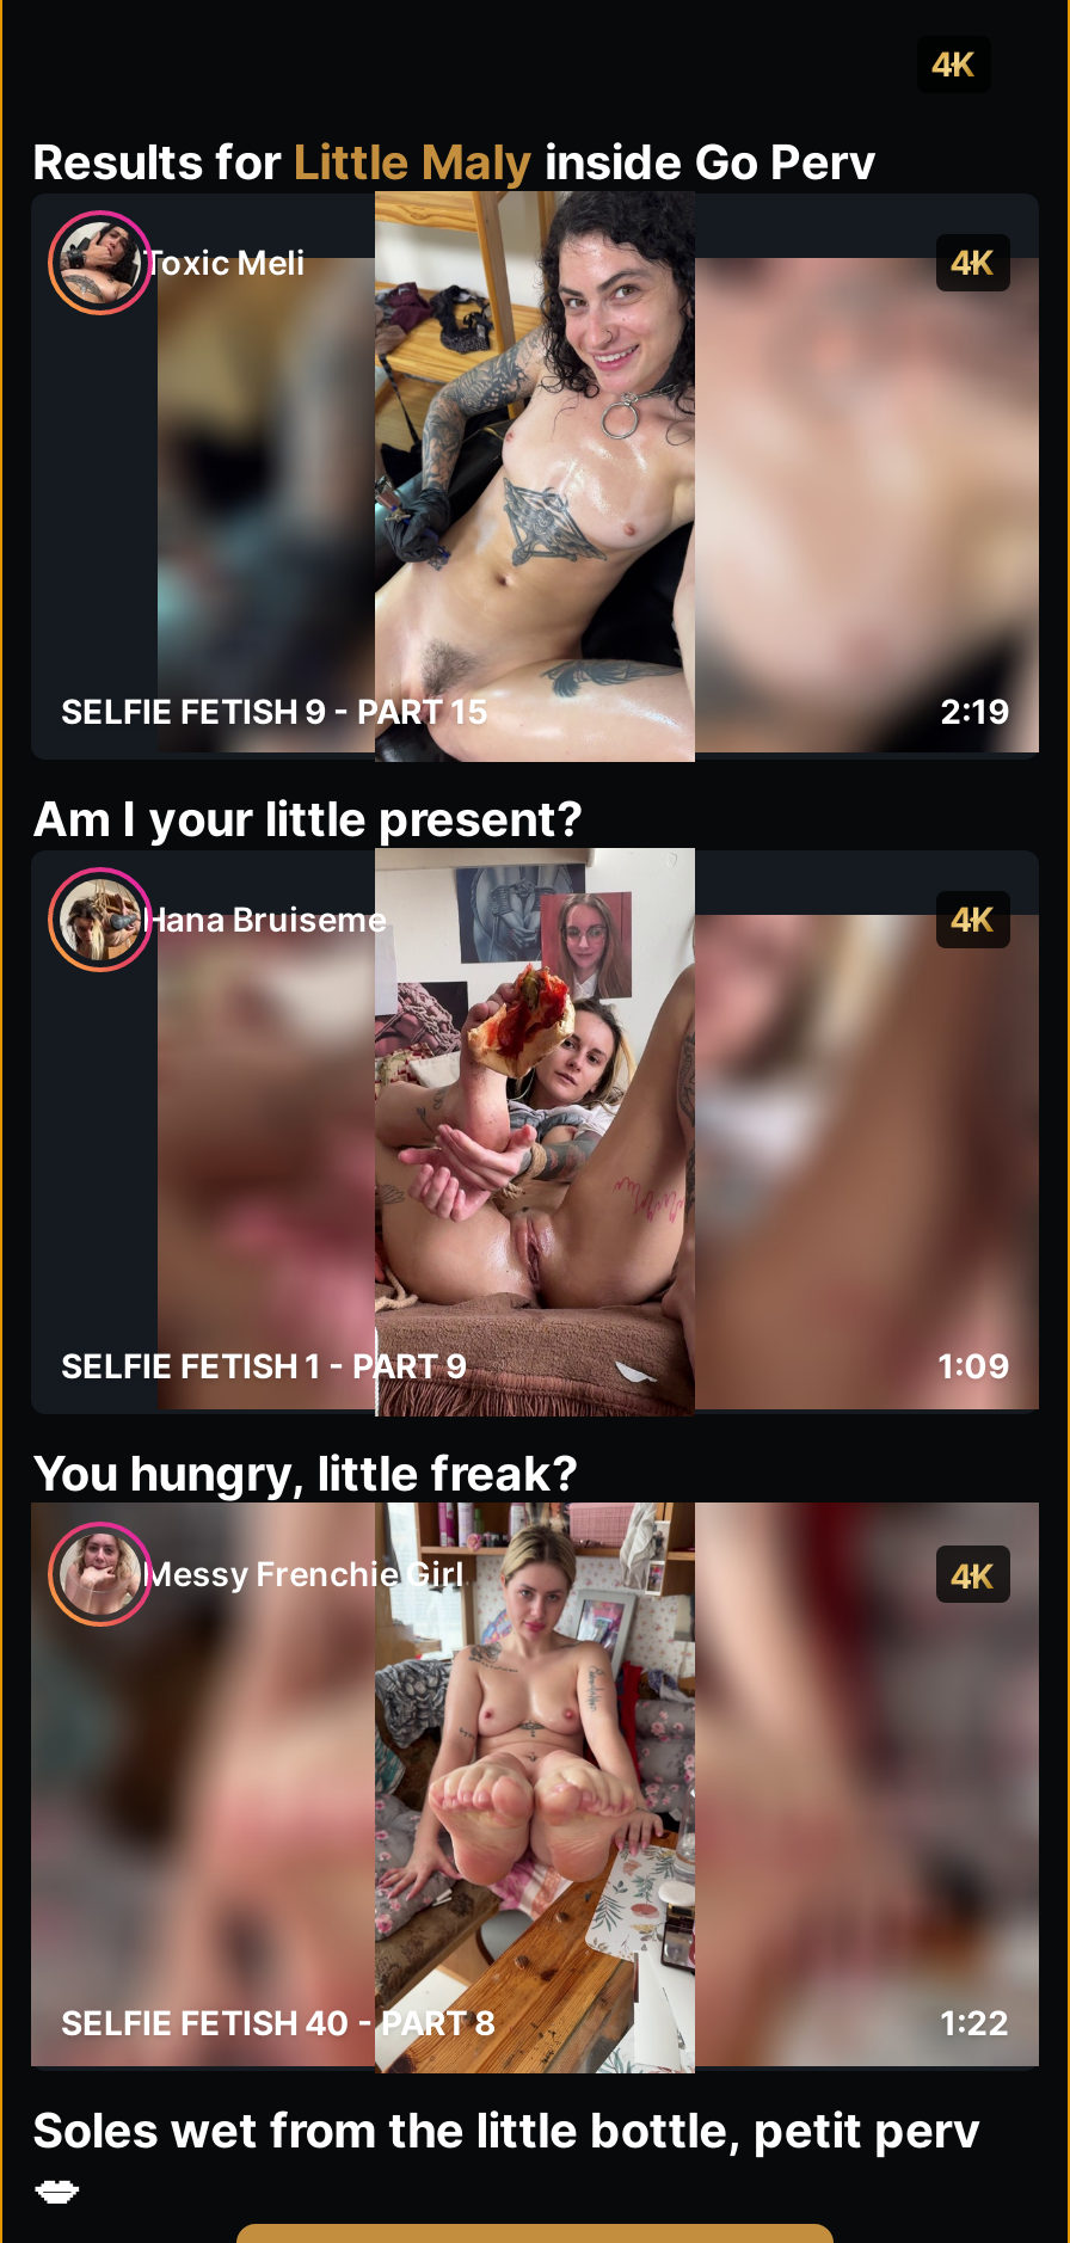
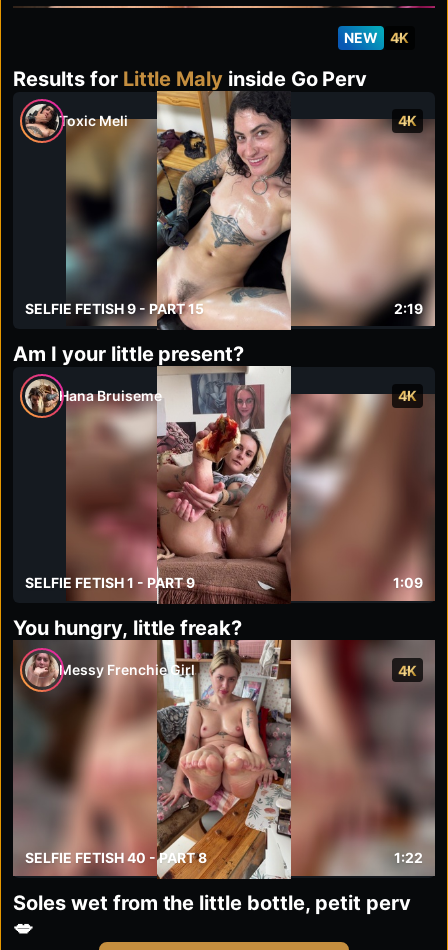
+ NEW
